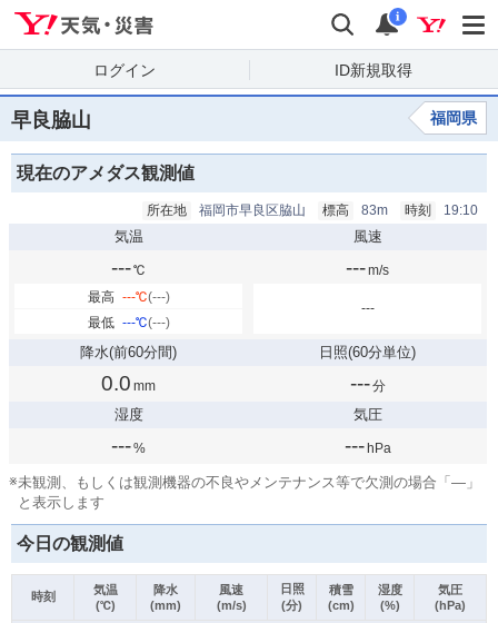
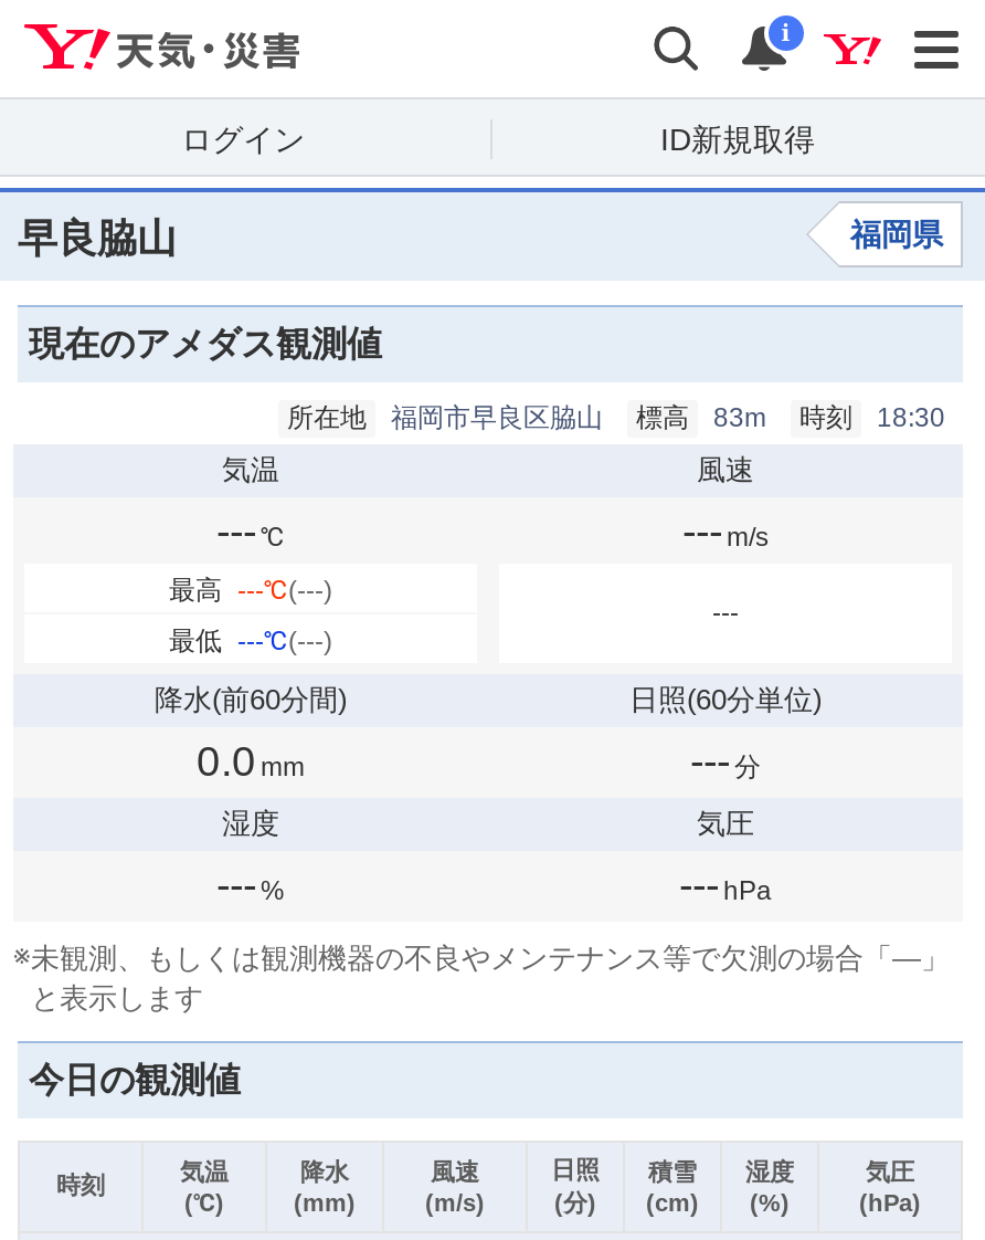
- 所在地 福岡市早良区脇山 標高 83m 時刻 19:10
+ 所在地 福岡市早良区脇山 標高 83m 時刻 18:30
